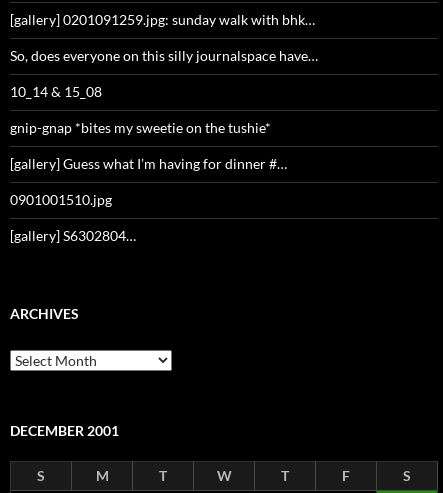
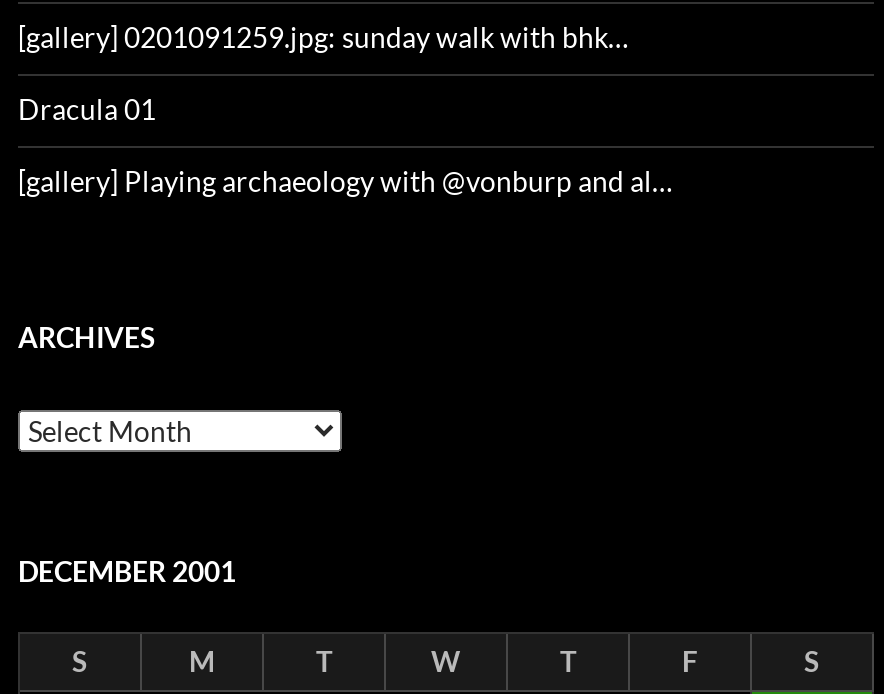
- So, does everyone on this silly journalspace have…
- 10_14 & 15_08
- gnip-gnap *bites my sweetie on the tushie*
- [gallery] Guess what I’m having for dinner #…
- 0901001510.jpg
- [gallery] S6302804…
+ Dracula 01
+ [gallery] Playing archaeology with @vonburp and al…
